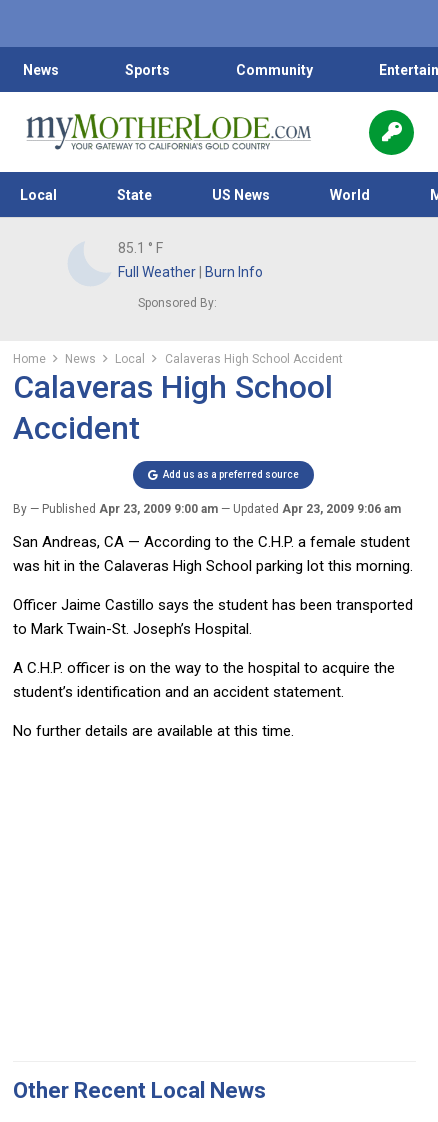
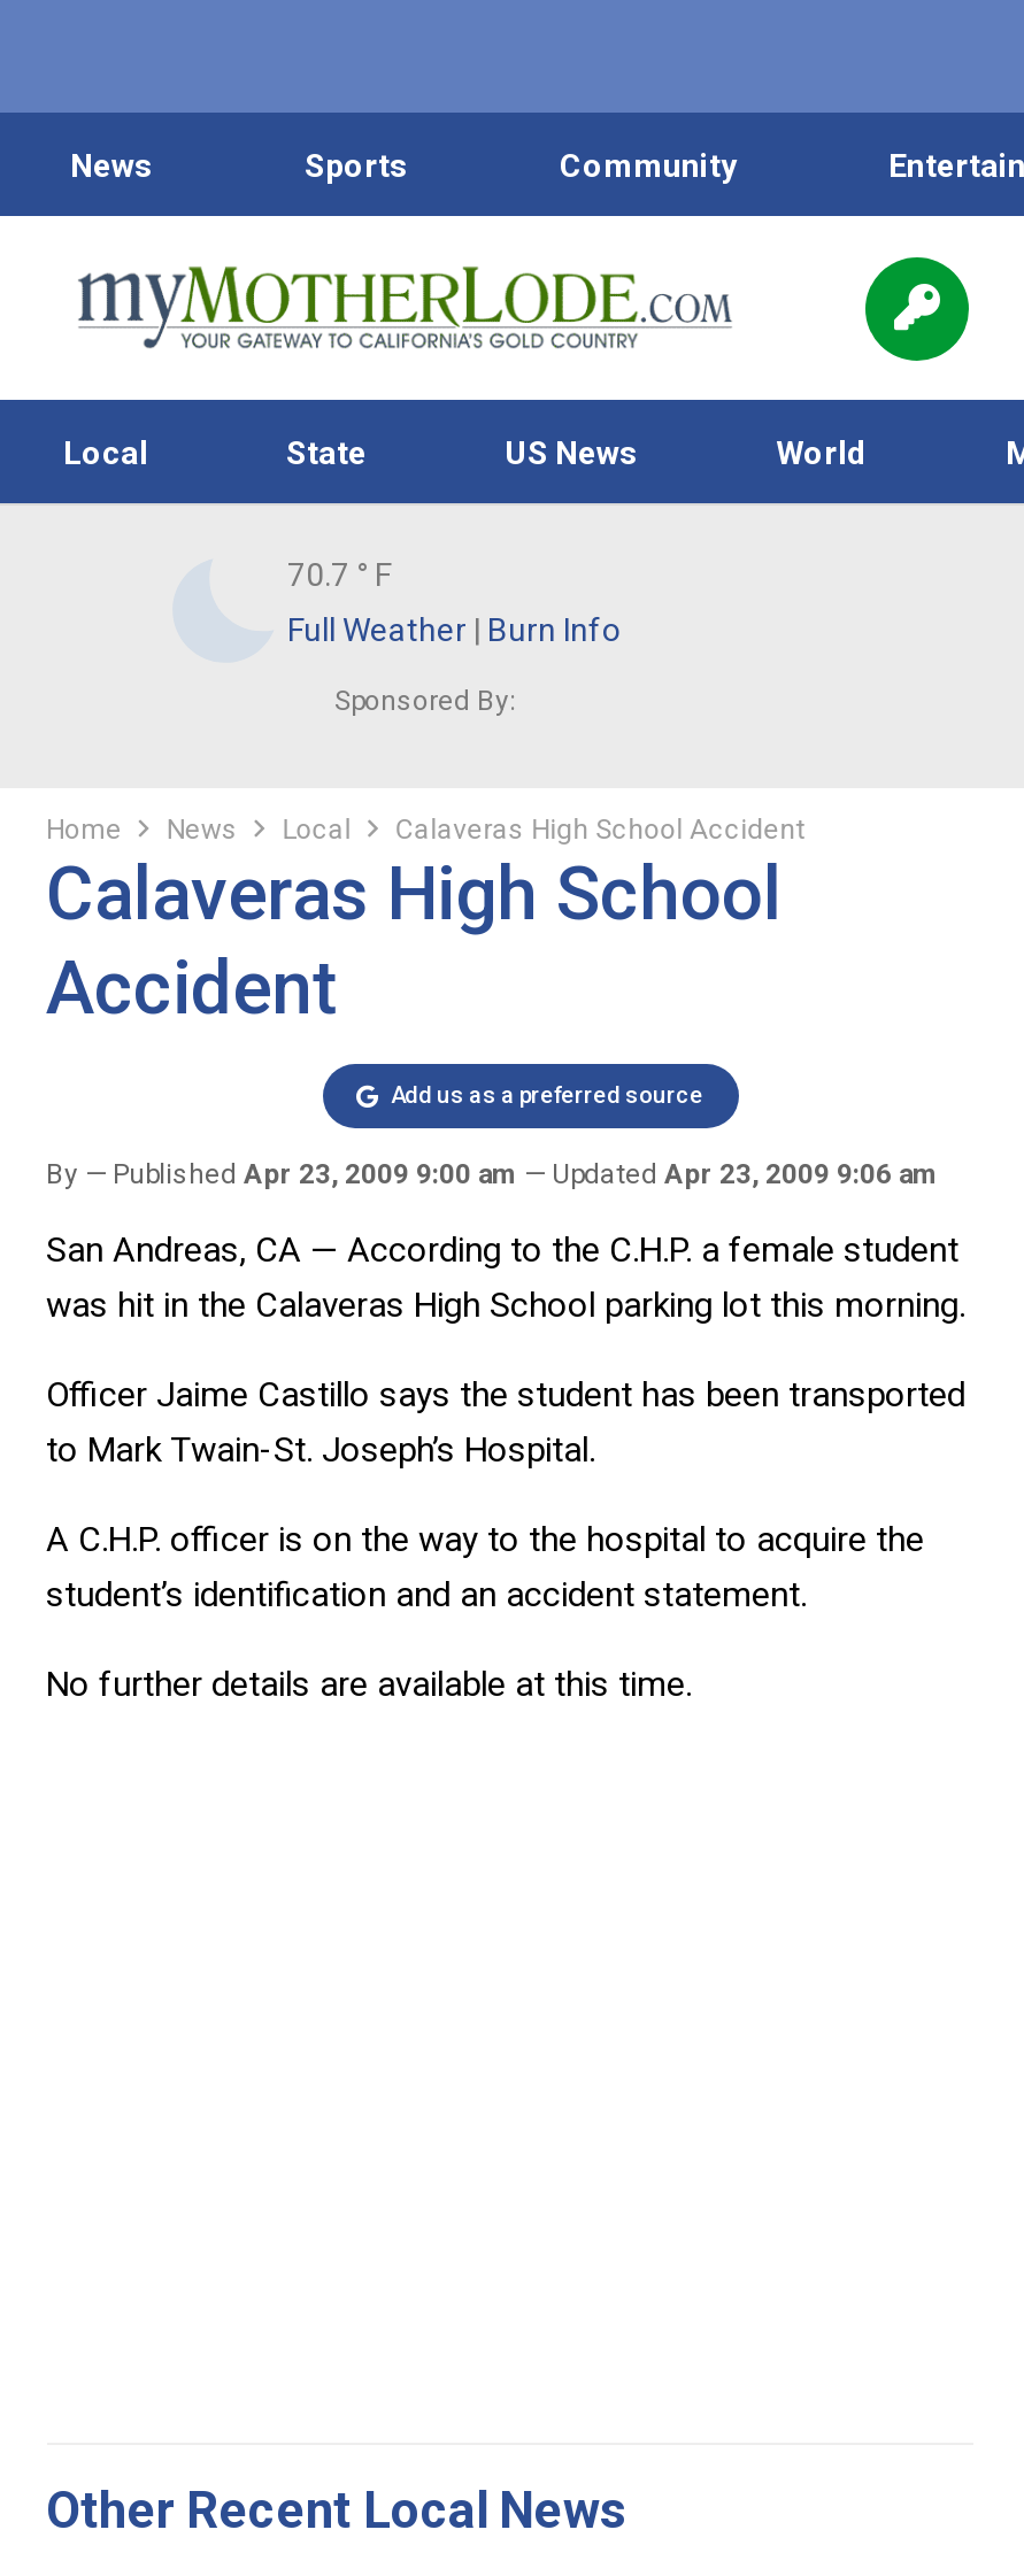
- 85.1 ° F
+ 70.7 ° F
